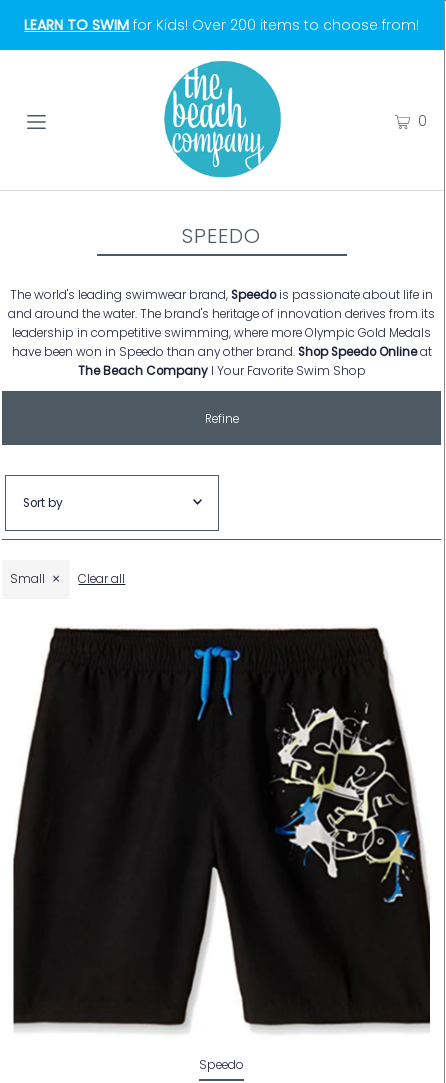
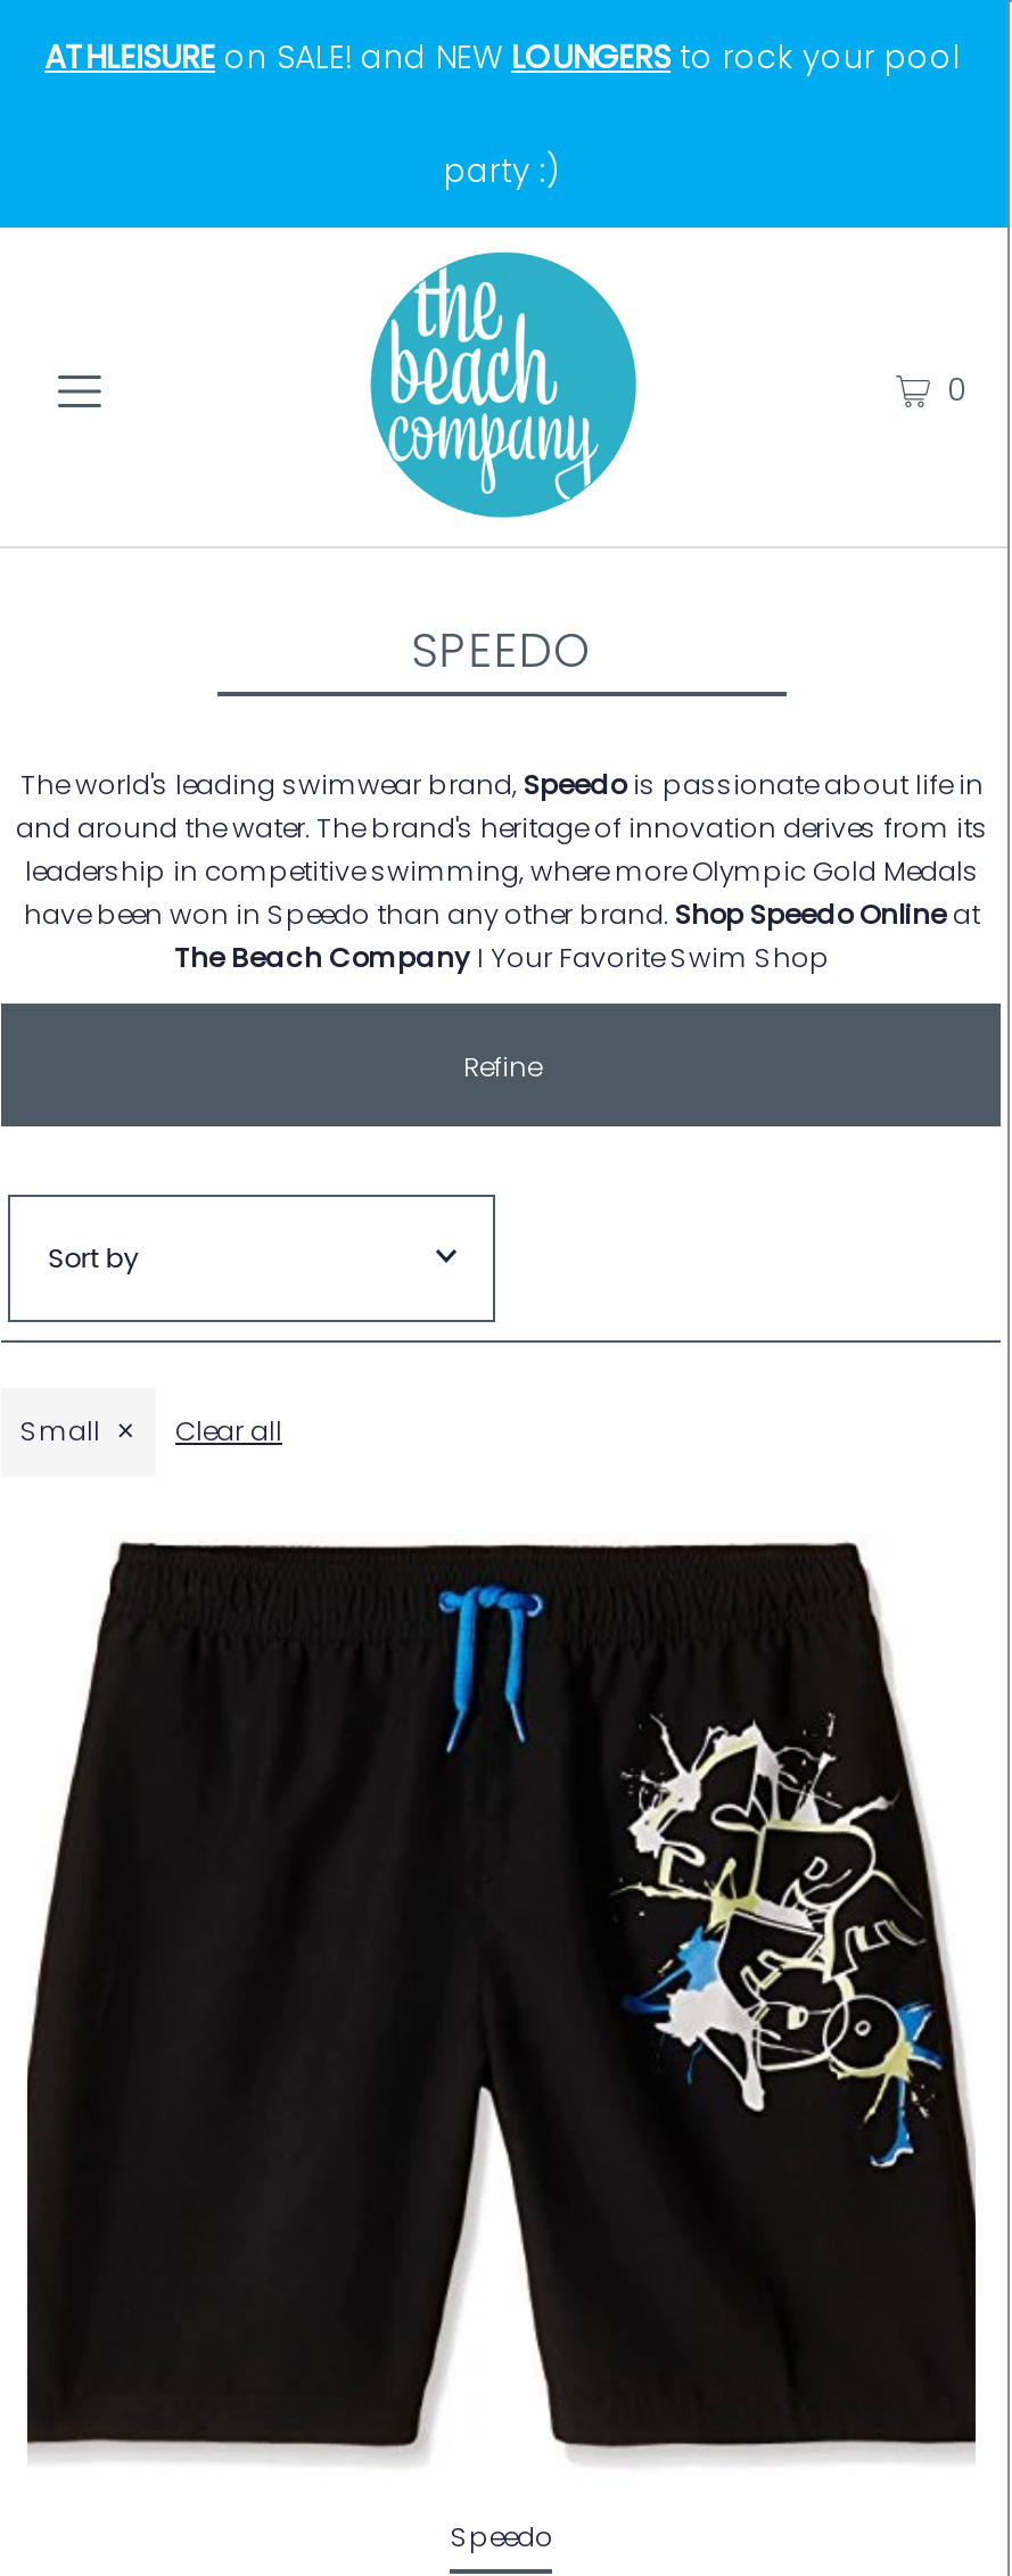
- LEARN TO SWIM for Kids! Over 200 items to choose from!
+ ATHLEISURE on SALE! and NEW LOUNGERS to rock your pool
+ party :)
